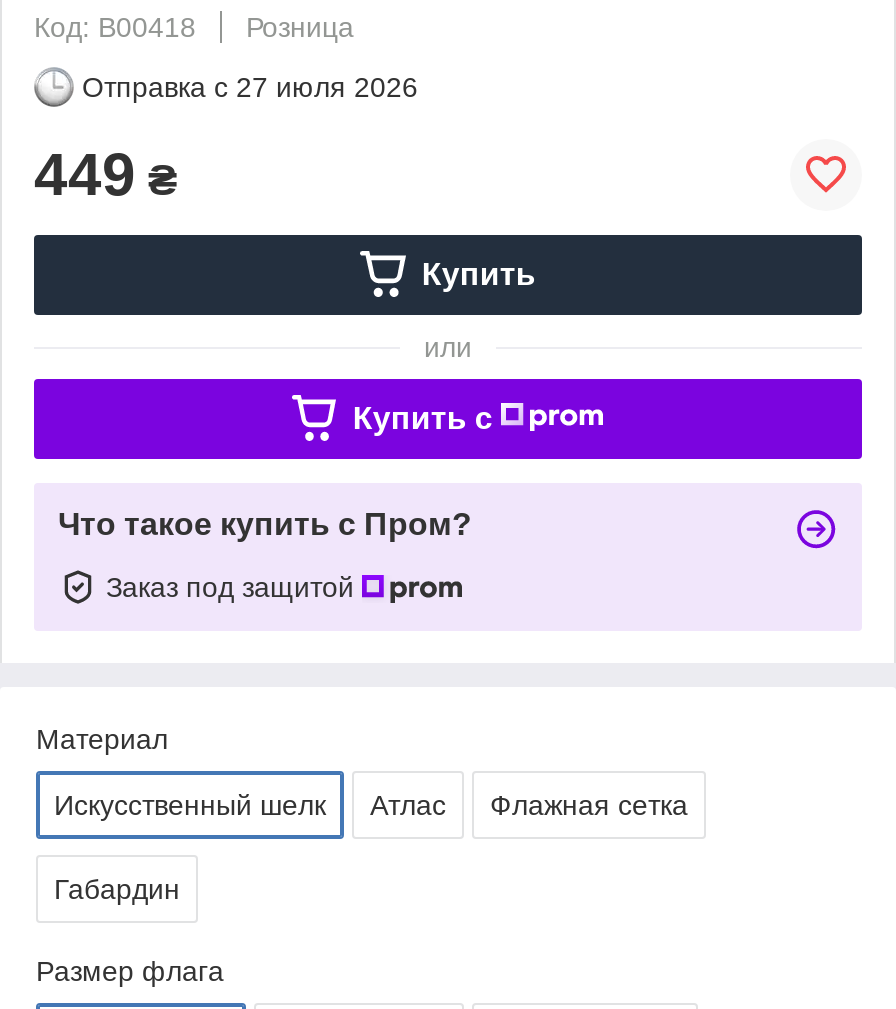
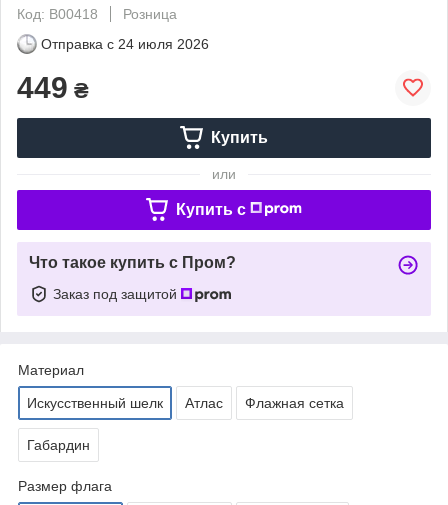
- Отправка с 27 июля 2026
+ Отправка с 24 июля 2026
